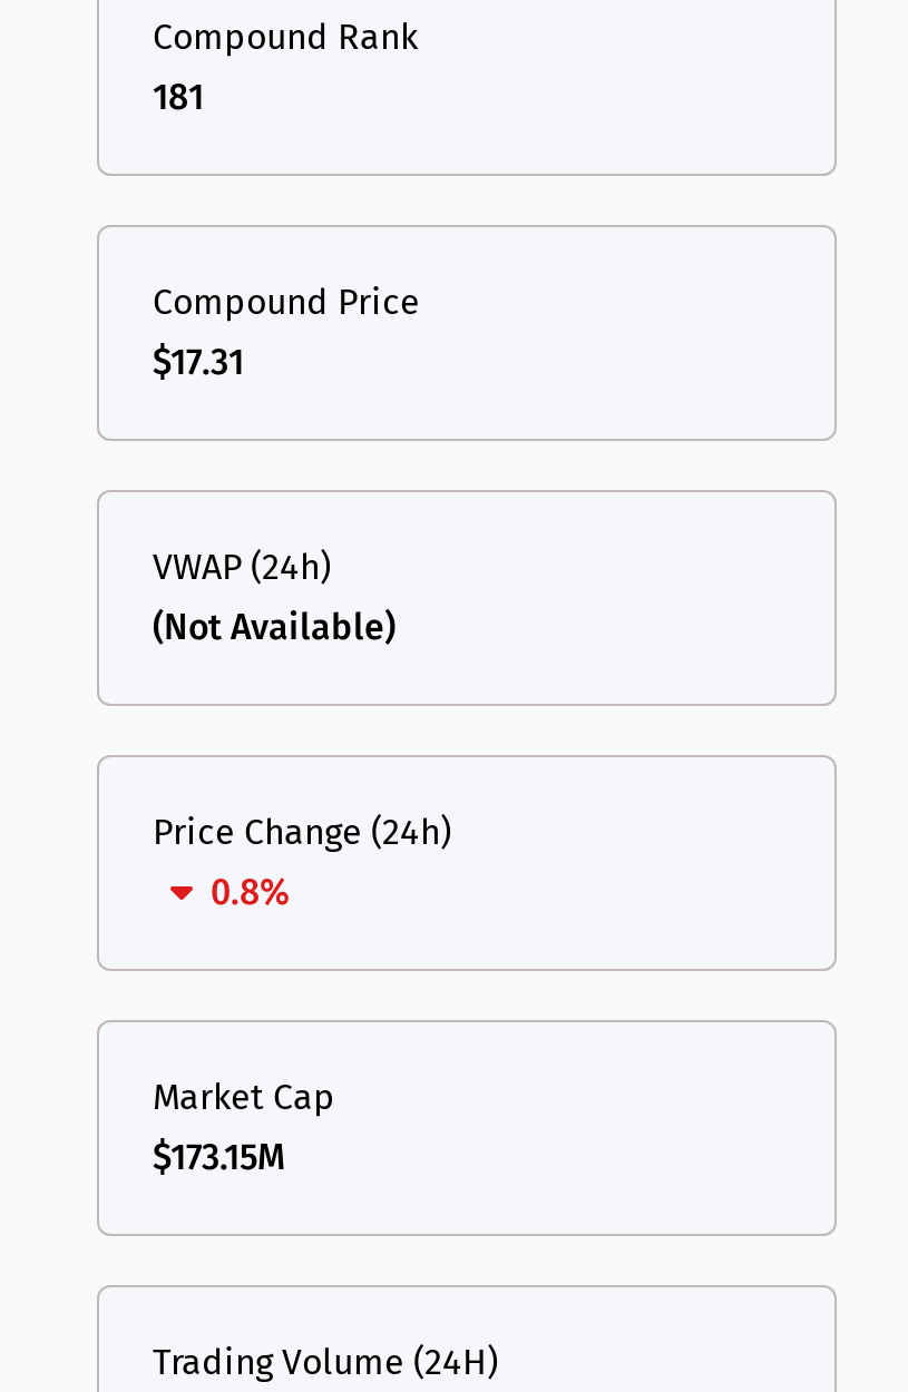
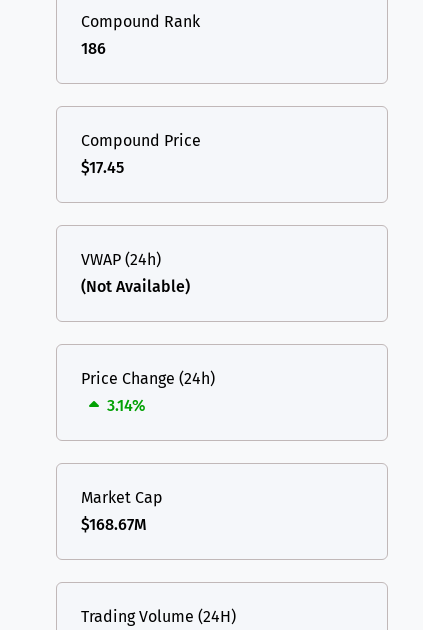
- 181
+ 186

- $17.31
+ $17.45

- 0.8%
+ 3.14%

- $173.15M
+ $168.67M
